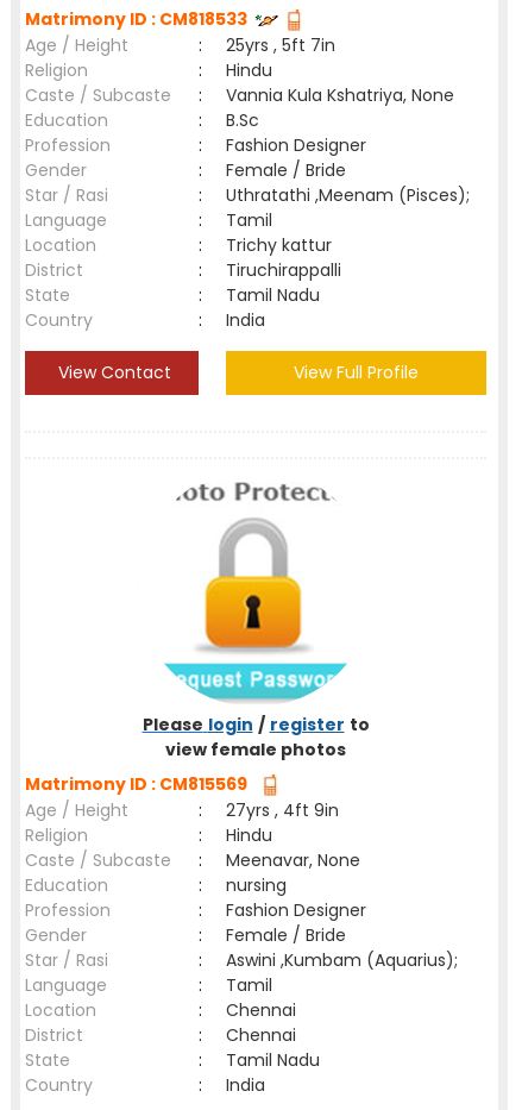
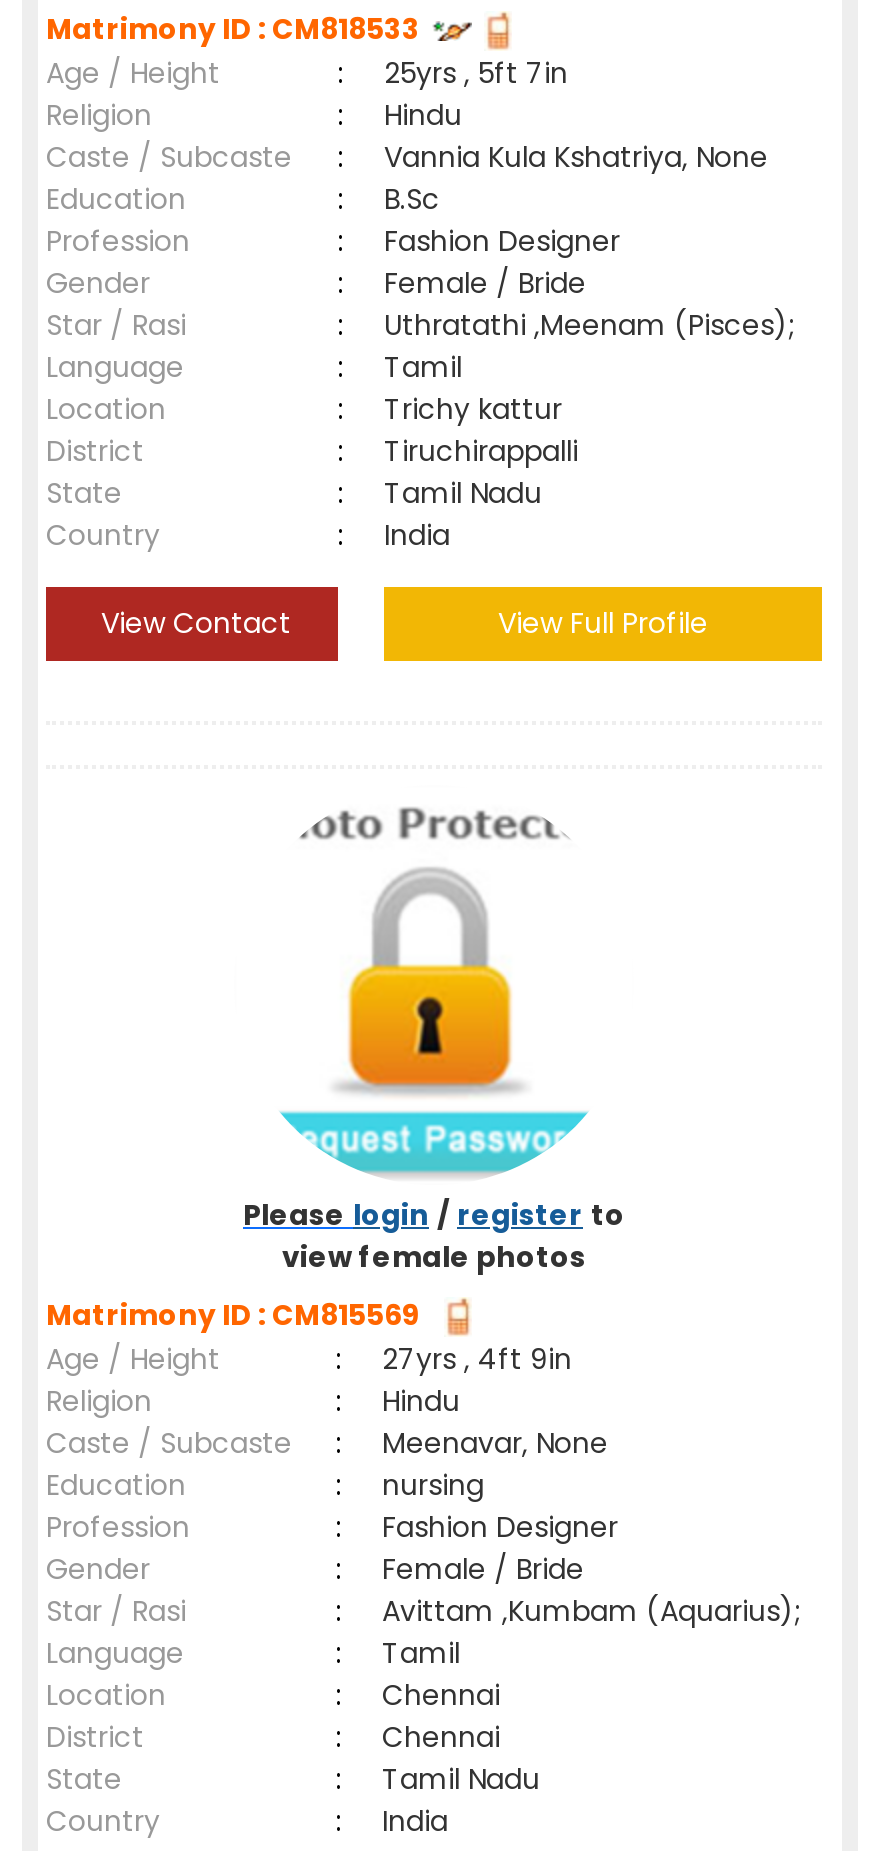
- Aswini ,Kumbam (Aquarius);
+ Avittam ,Kumbam (Aquarius);
